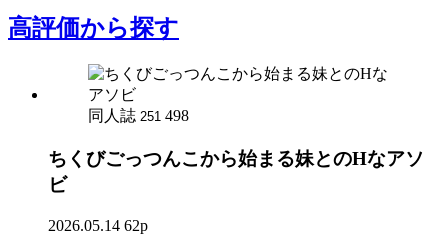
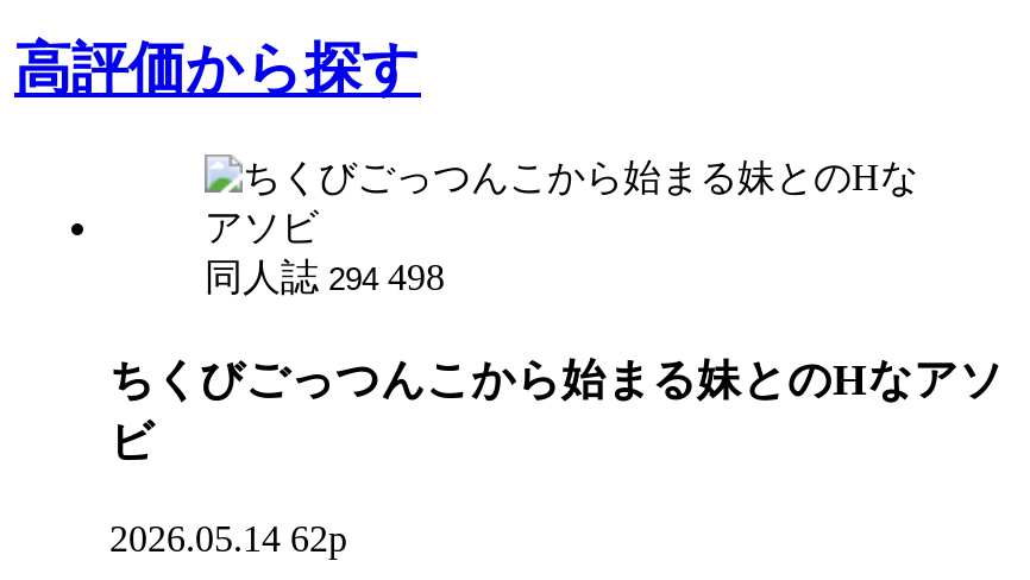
- 同人誌 251 498
+ 同人誌 294 498
